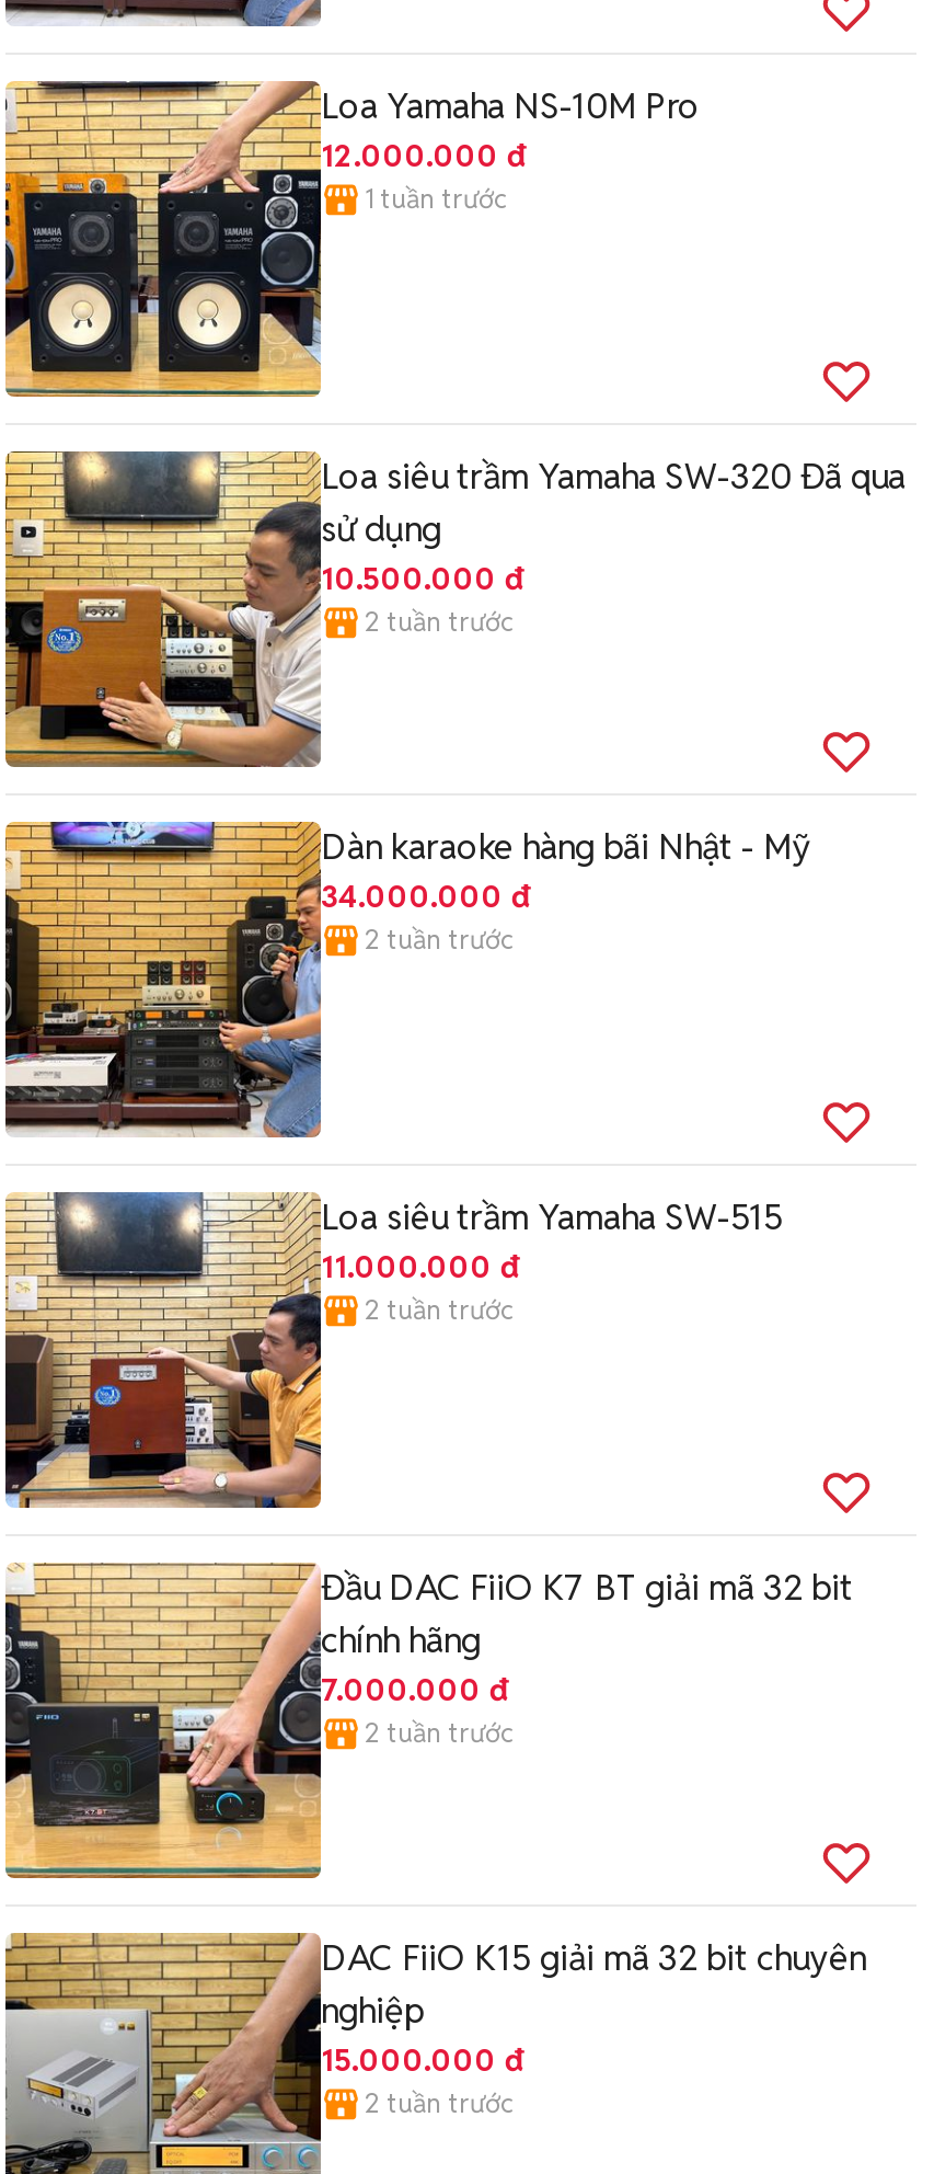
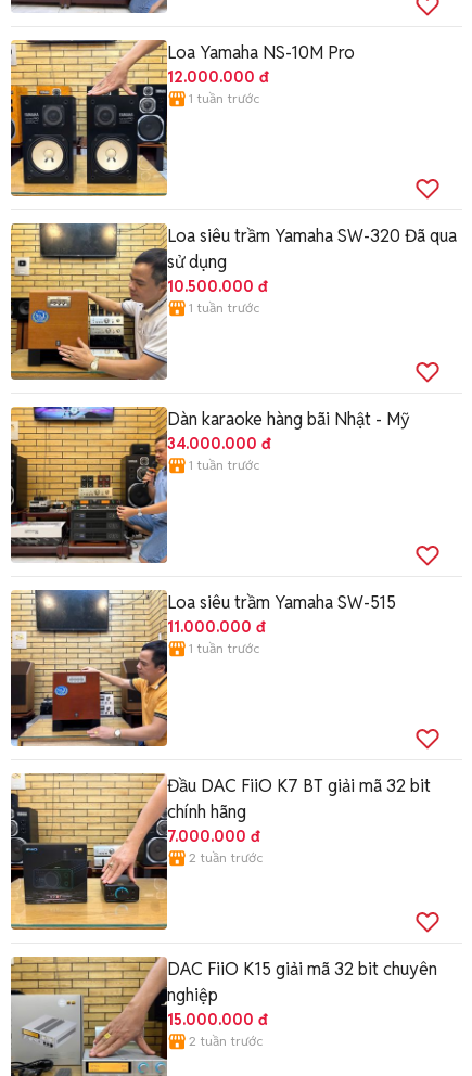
- 2 tuần trước
+ 1 tuần trước

- 2 tuần trước
+ 1 tuần trước

- 2 tuần trước
+ 1 tuần trước
